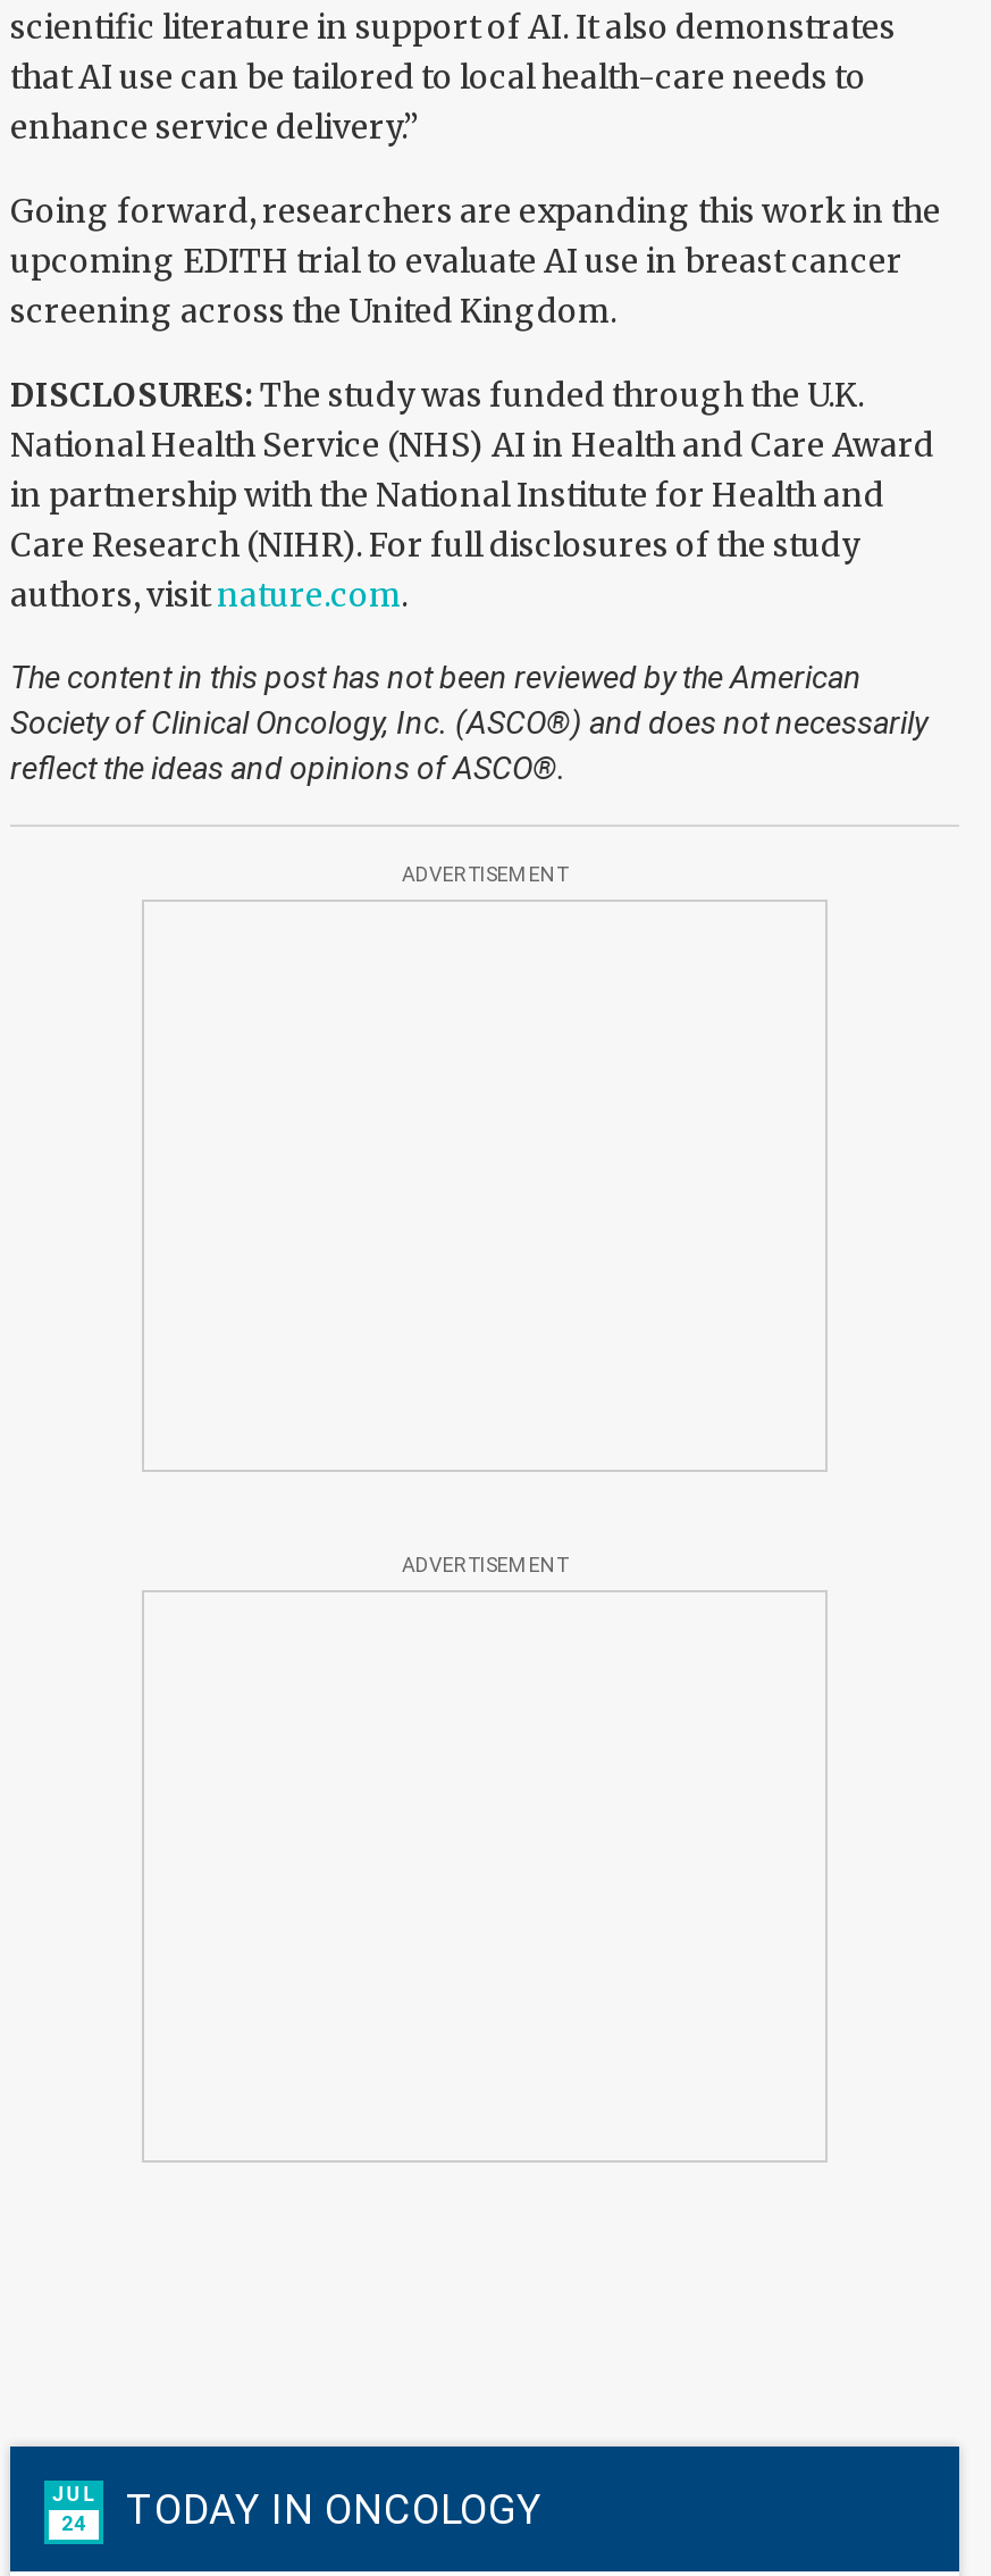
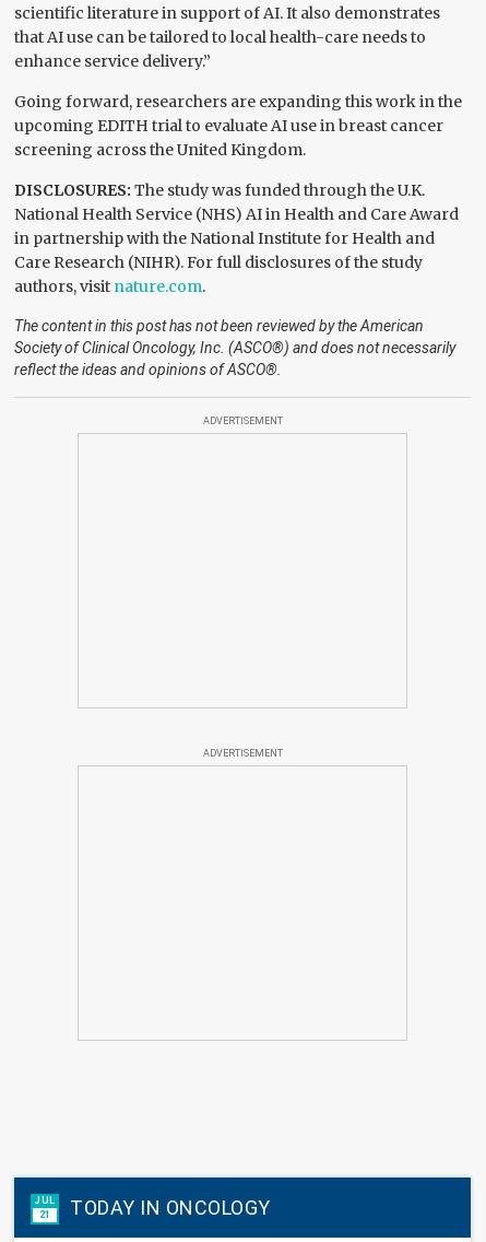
- JUL 24 TODAY IN ONCOLOGY
+ JUL 21 TODAY IN ONCOLOGY
